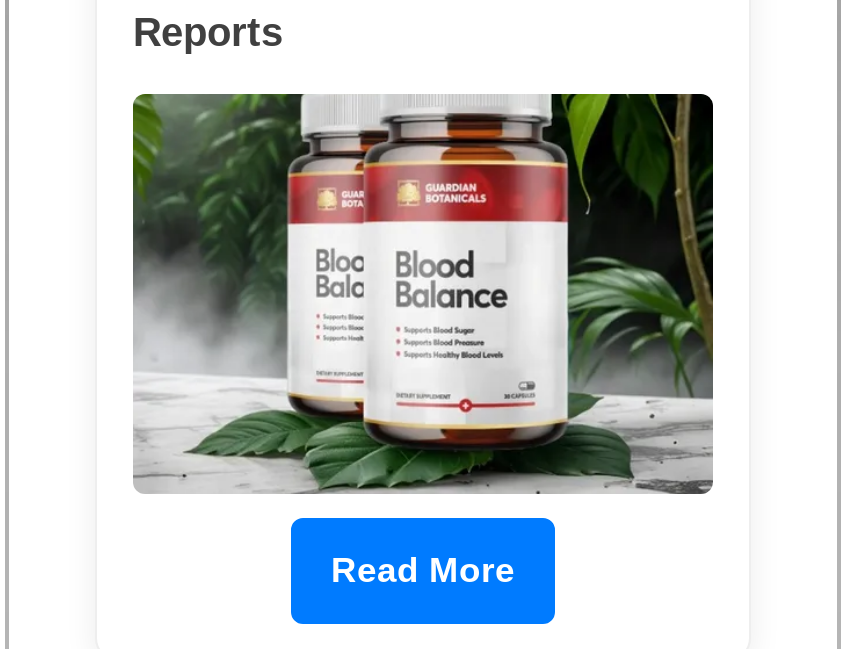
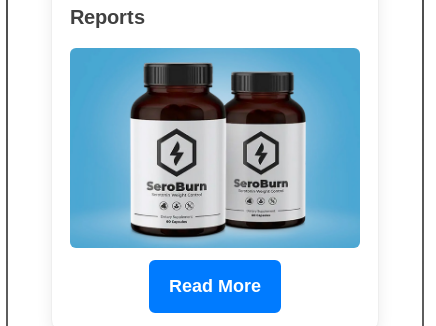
- [image]
+ [image]
